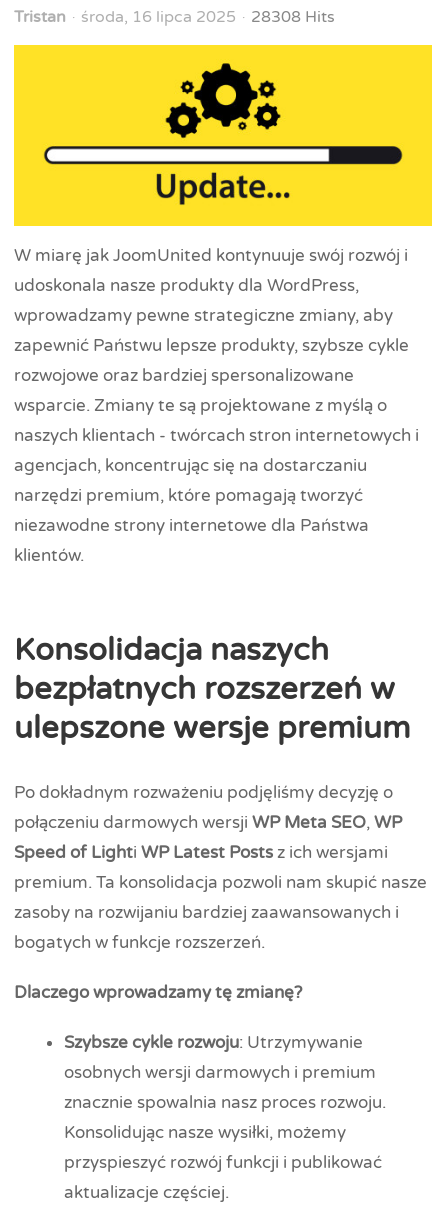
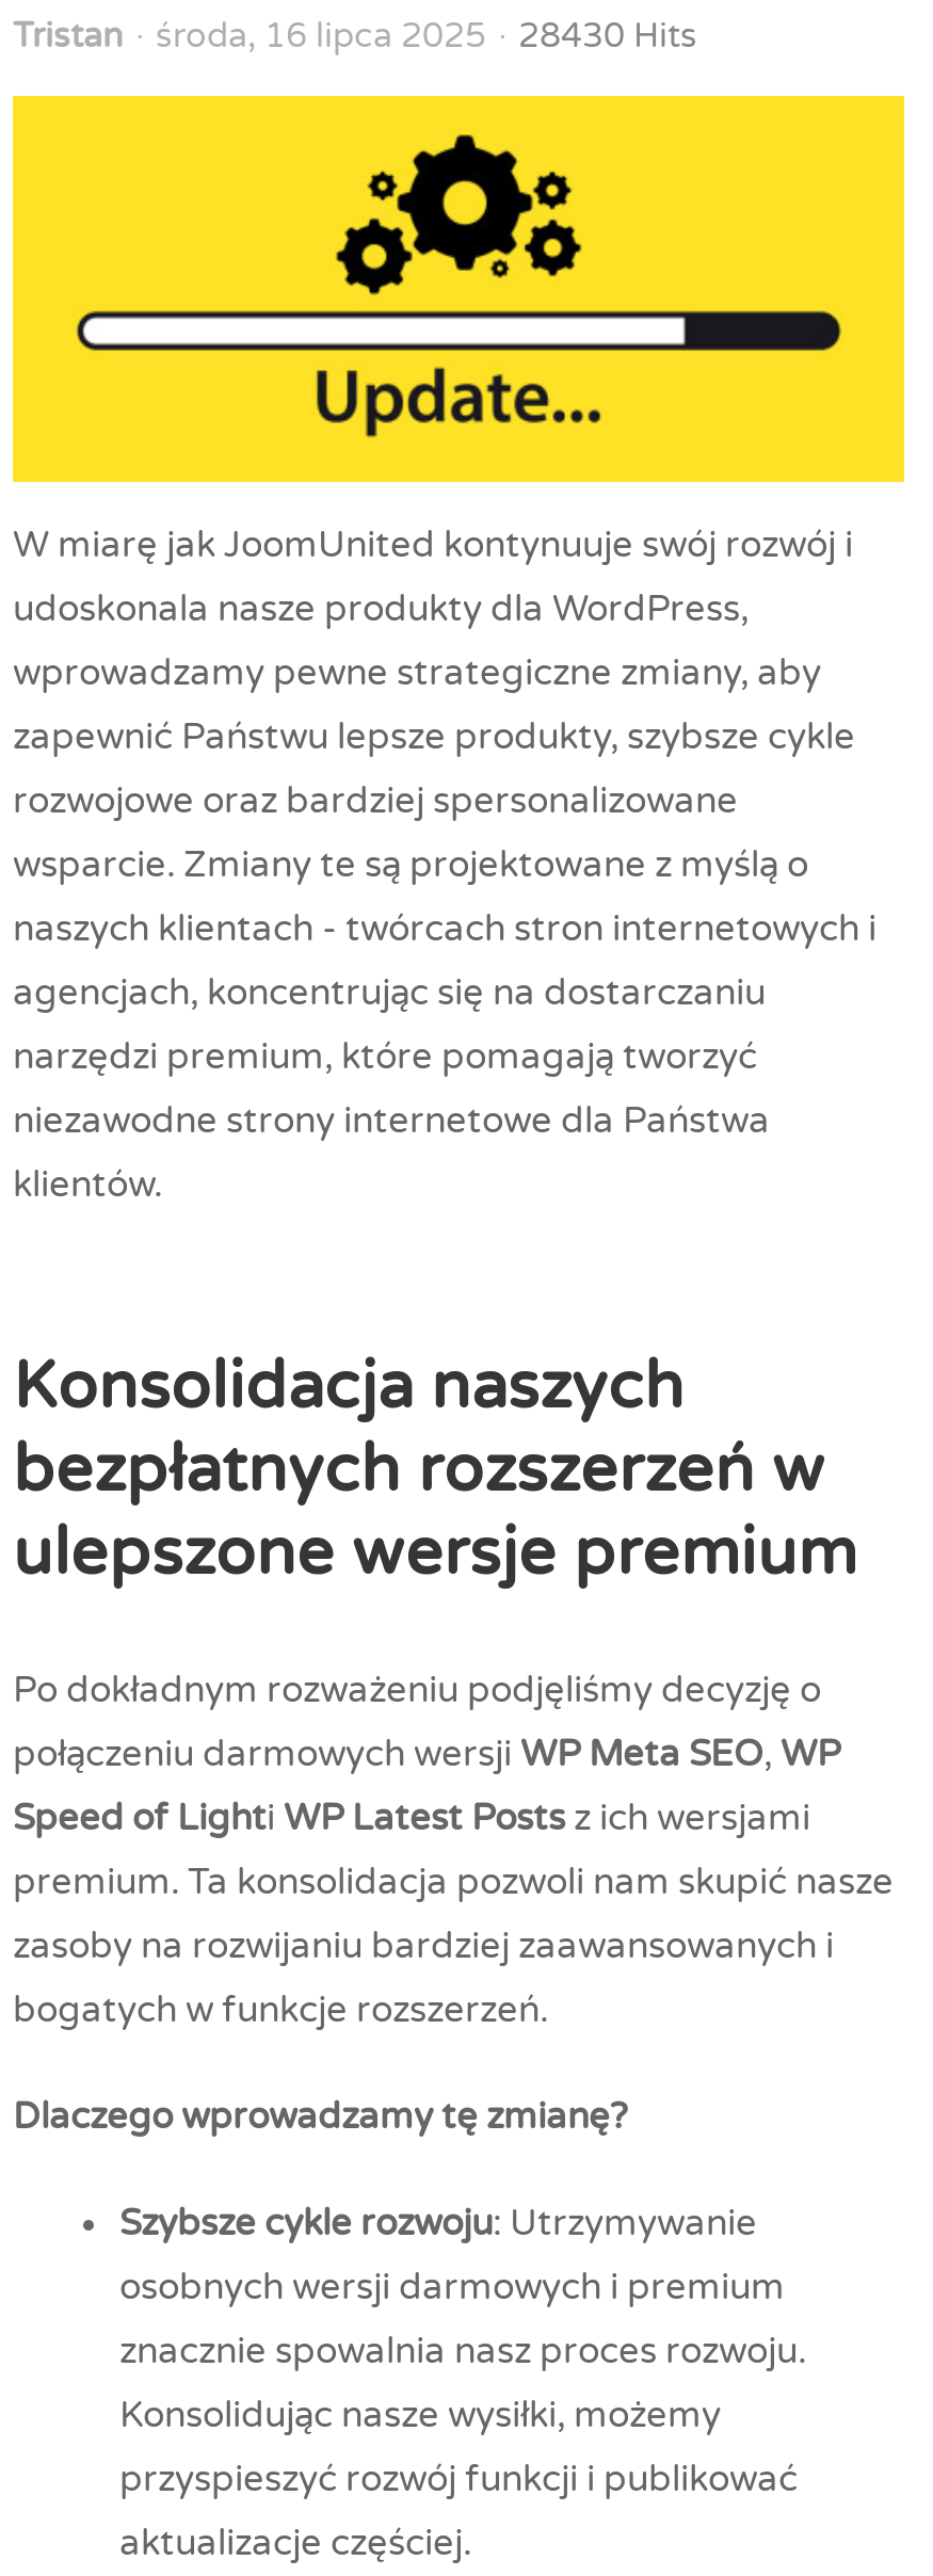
- Tristan środa, 16 lipca 2025 28308 Hits
+ Tristan środa, 16 lipca 2025 28430 Hits
